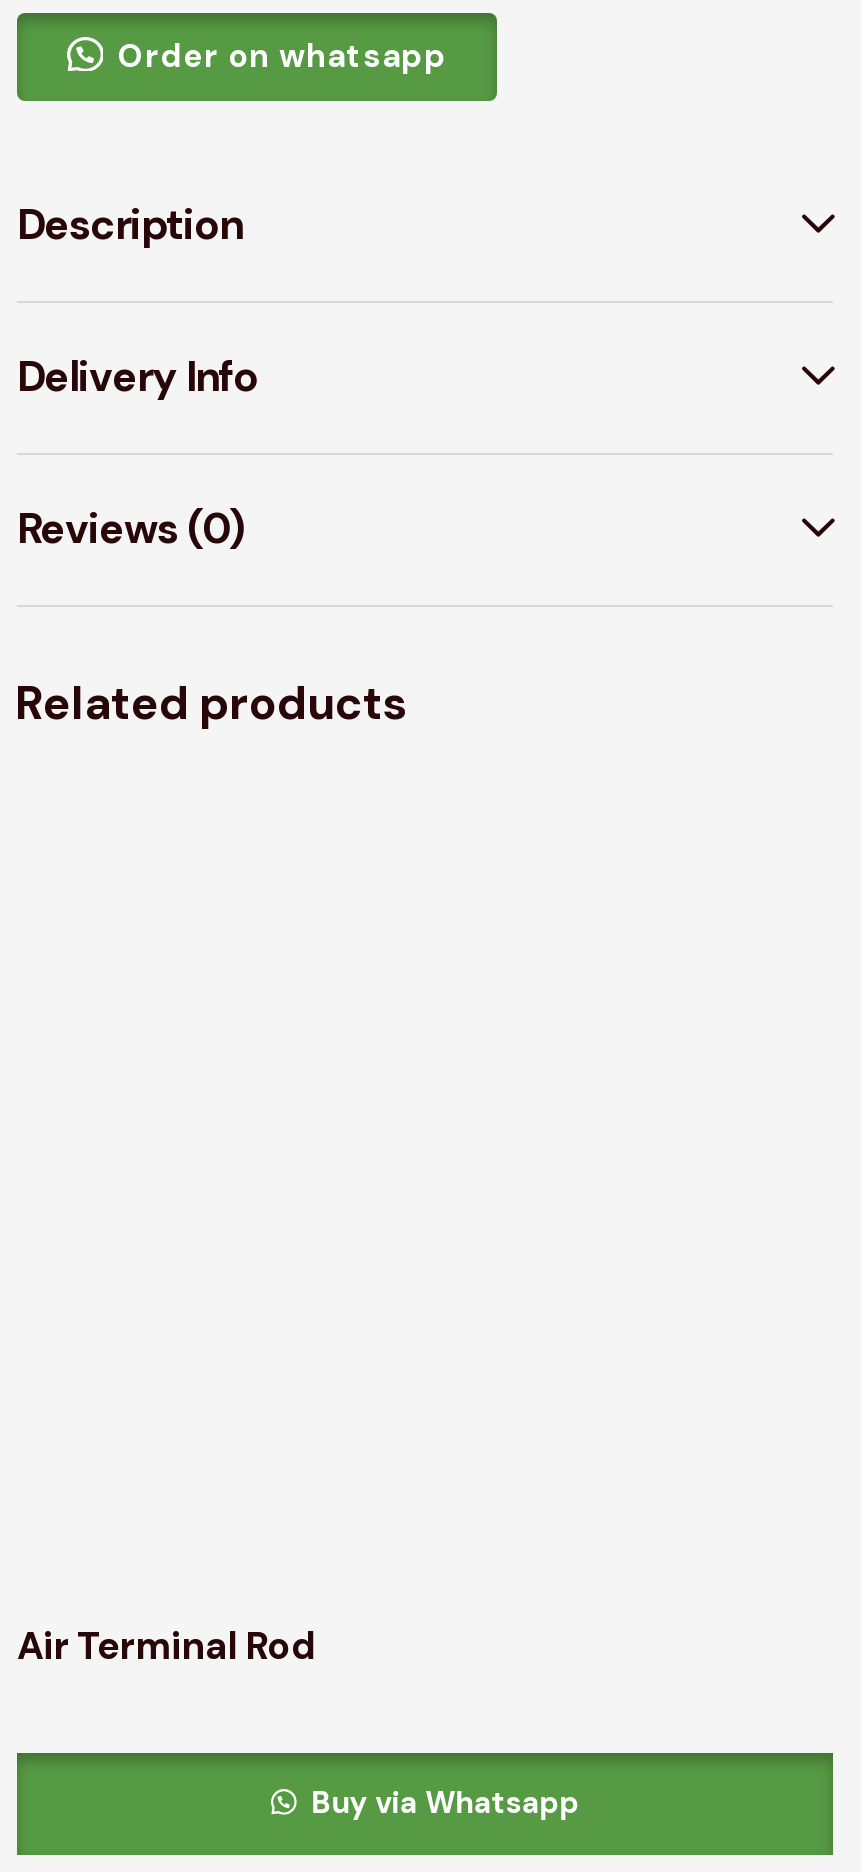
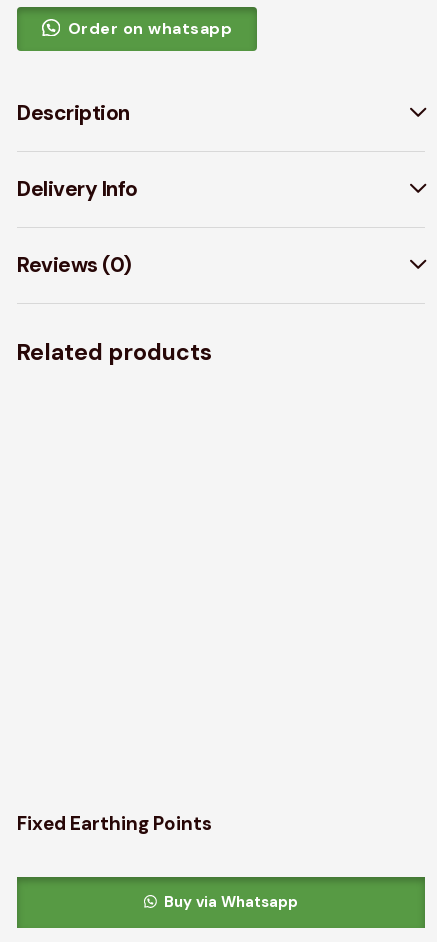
- Air Terminal Rod
+ Fixed Earthing Points
